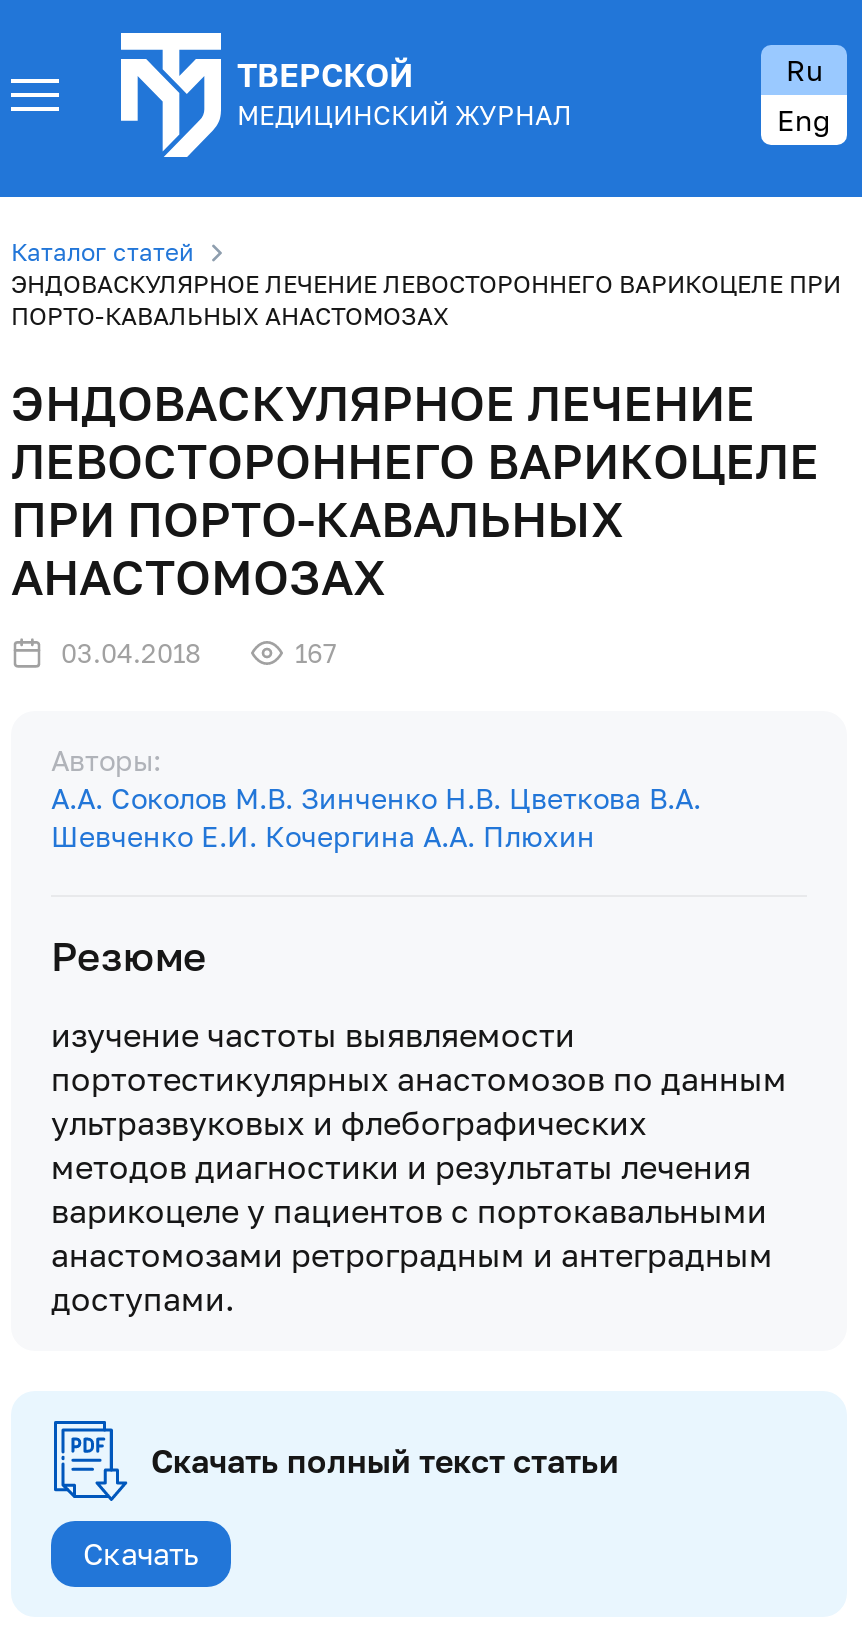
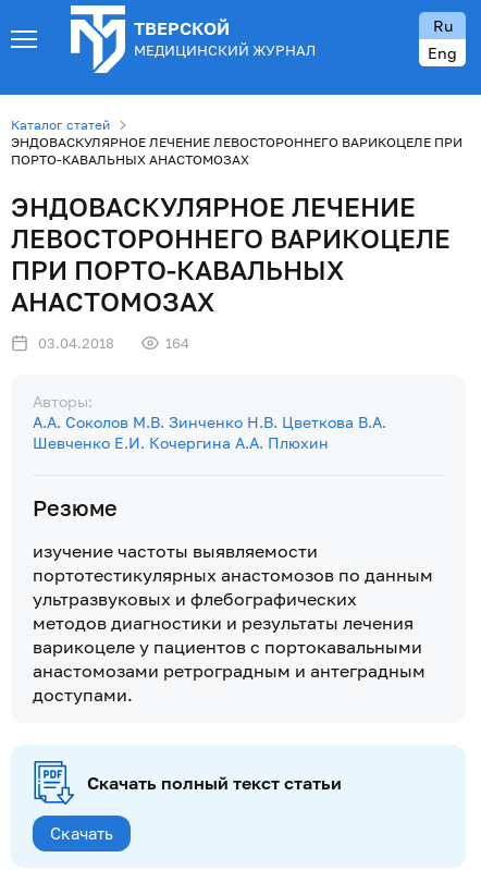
- 167
+ 164
